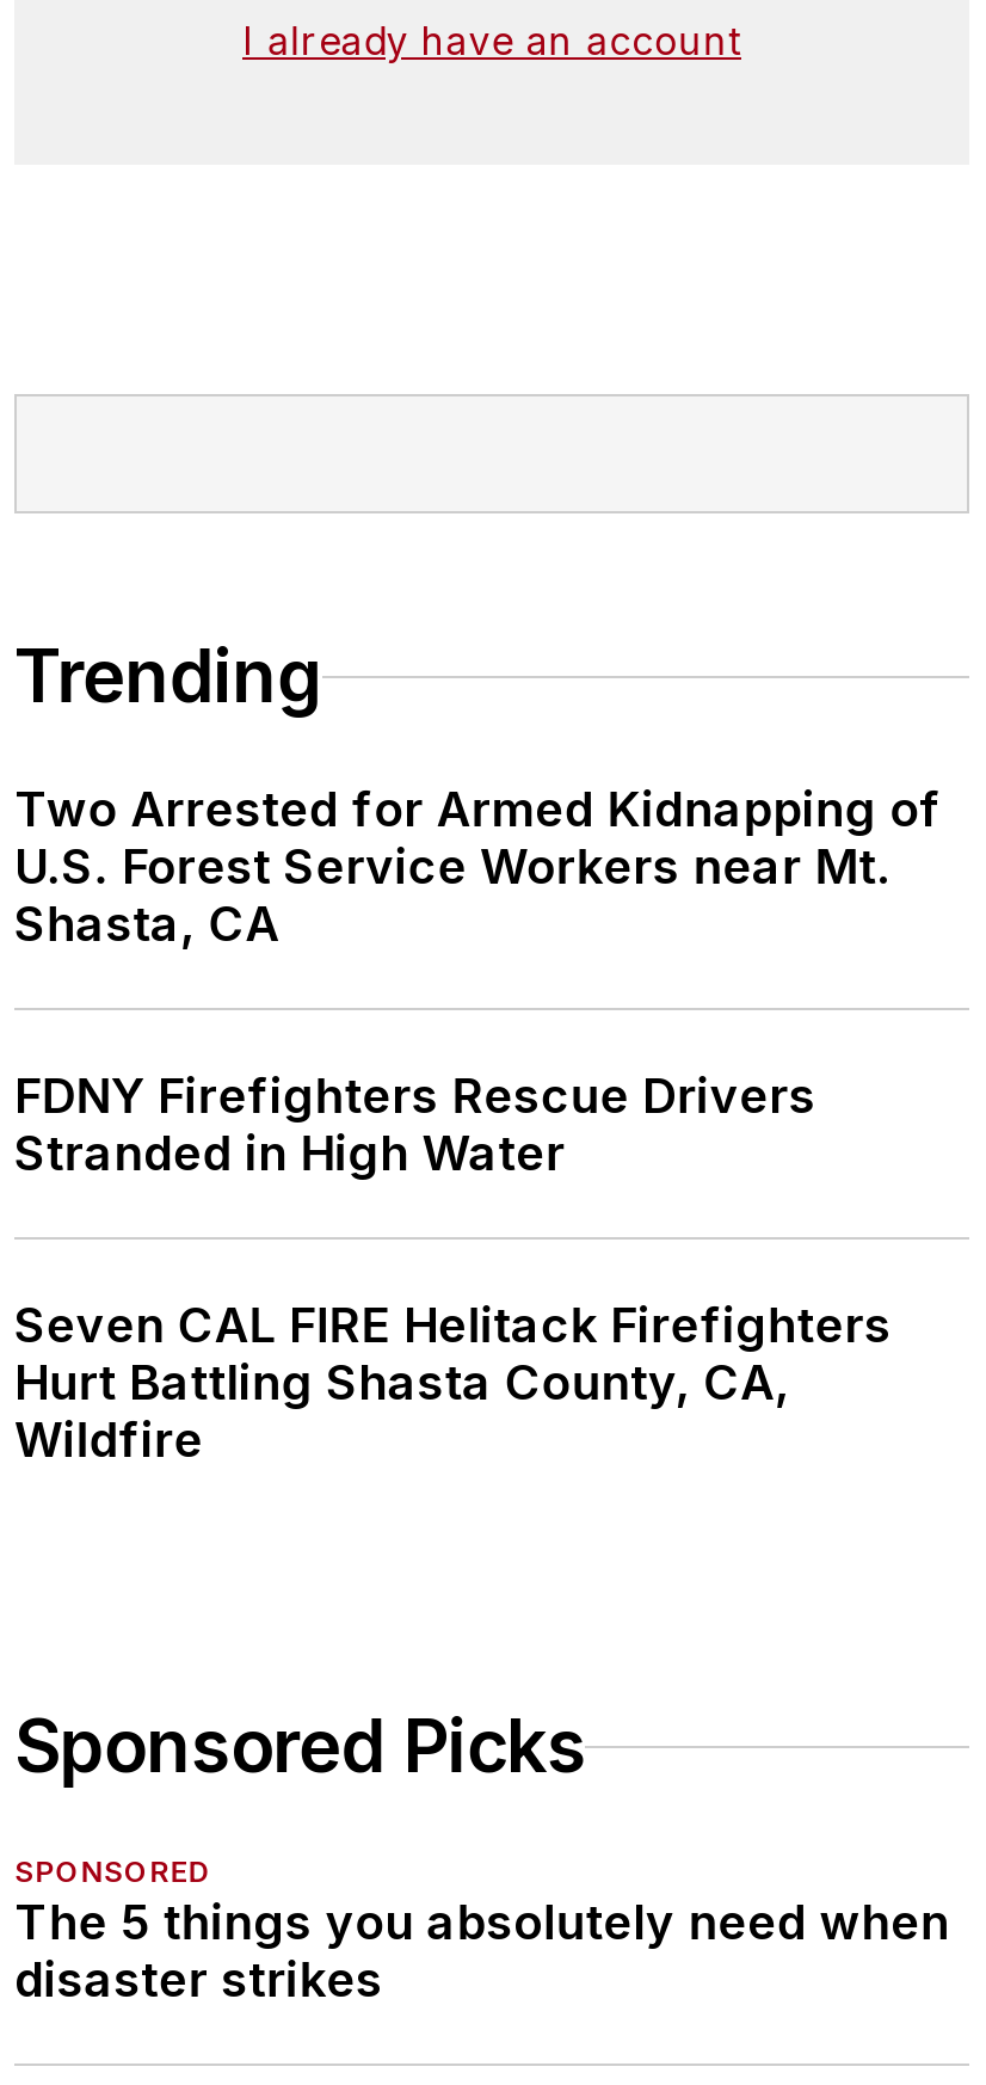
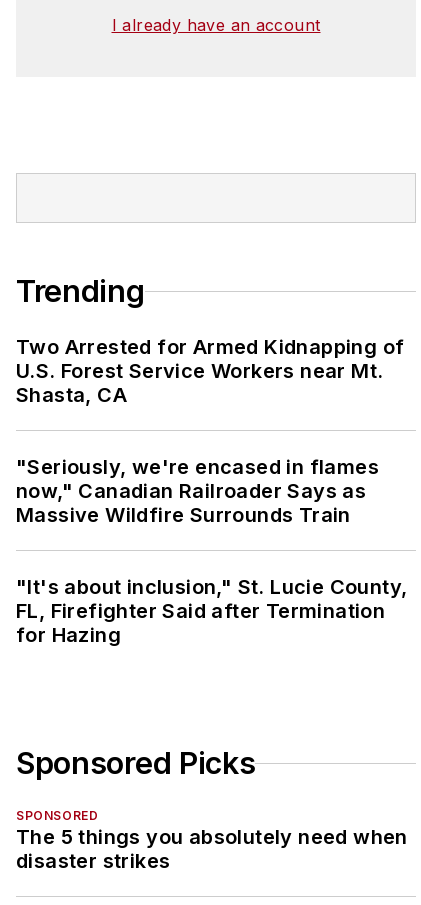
- FDNY Firefighters Rescue Drivers
- Stranded in High Water
+ "Seriously, we're encased in flames
+ now," Canadian Railroader Says as
+ Massive Wildfire Surrounds Train

- Seven CAL FIRE Helitack Firefighters
- Hurt Battling Shasta County, CA,
- Wildfire
+ "It's about inclusion," St. Lucie County,
+ FL, Firefighter Said after Termination
+ for Hazing
